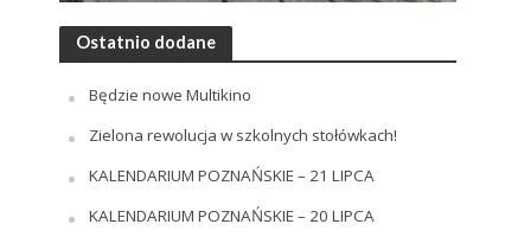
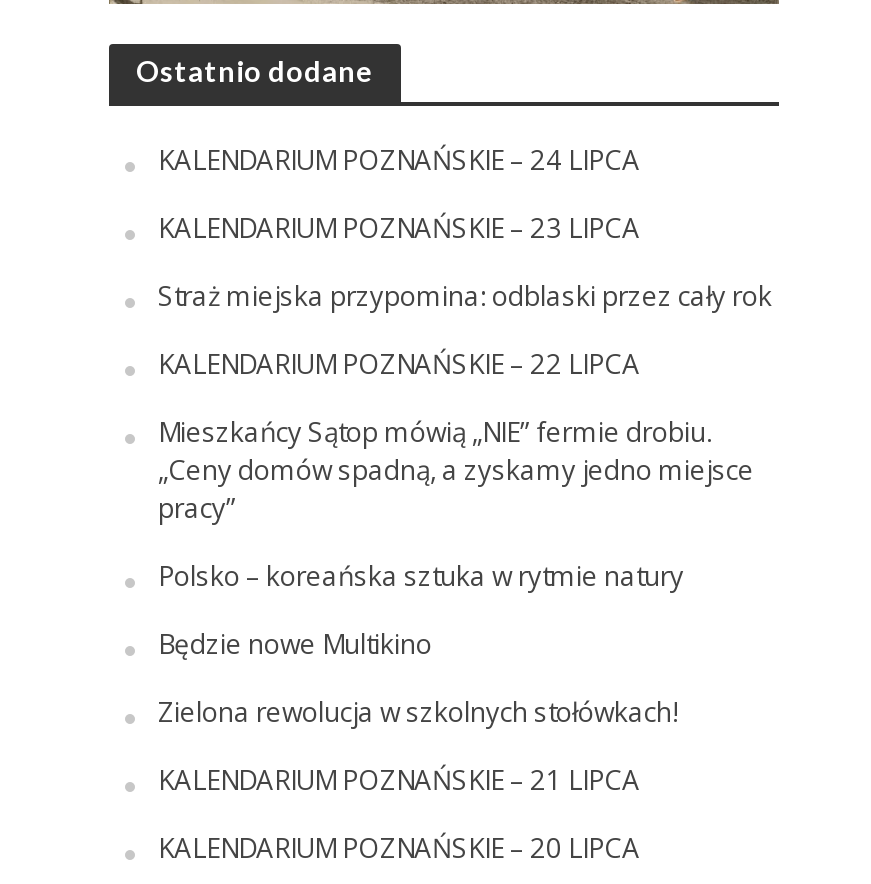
+ KALENDARIUM POZNAŃSKIE – 24 LIPCA
+ KALENDARIUM POZNAŃSKIE – 23 LIPCA
+ Straż miejska przypomina: odblaski przez cały rok
+ KALENDARIUM POZNAŃSKIE – 22 LIPCA
+ Mieszkańcy Sątop mówią „NIE” fermie drobiu.
+ „Ceny domów spadną, a zyskamy jedno miejsce
+ pracy”
+ Polsko – koreańska sztuka w rytmie natury
